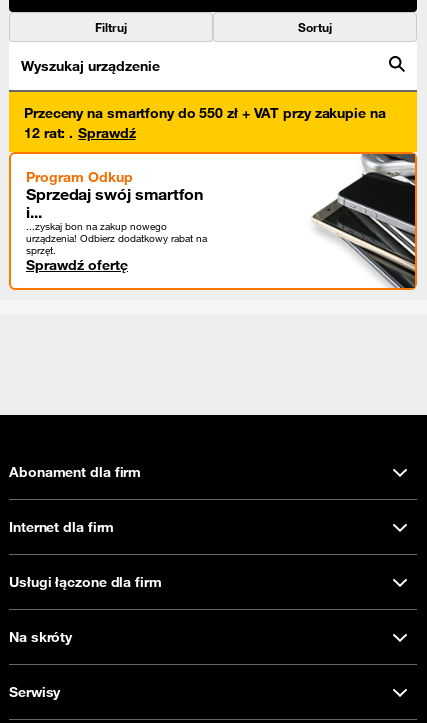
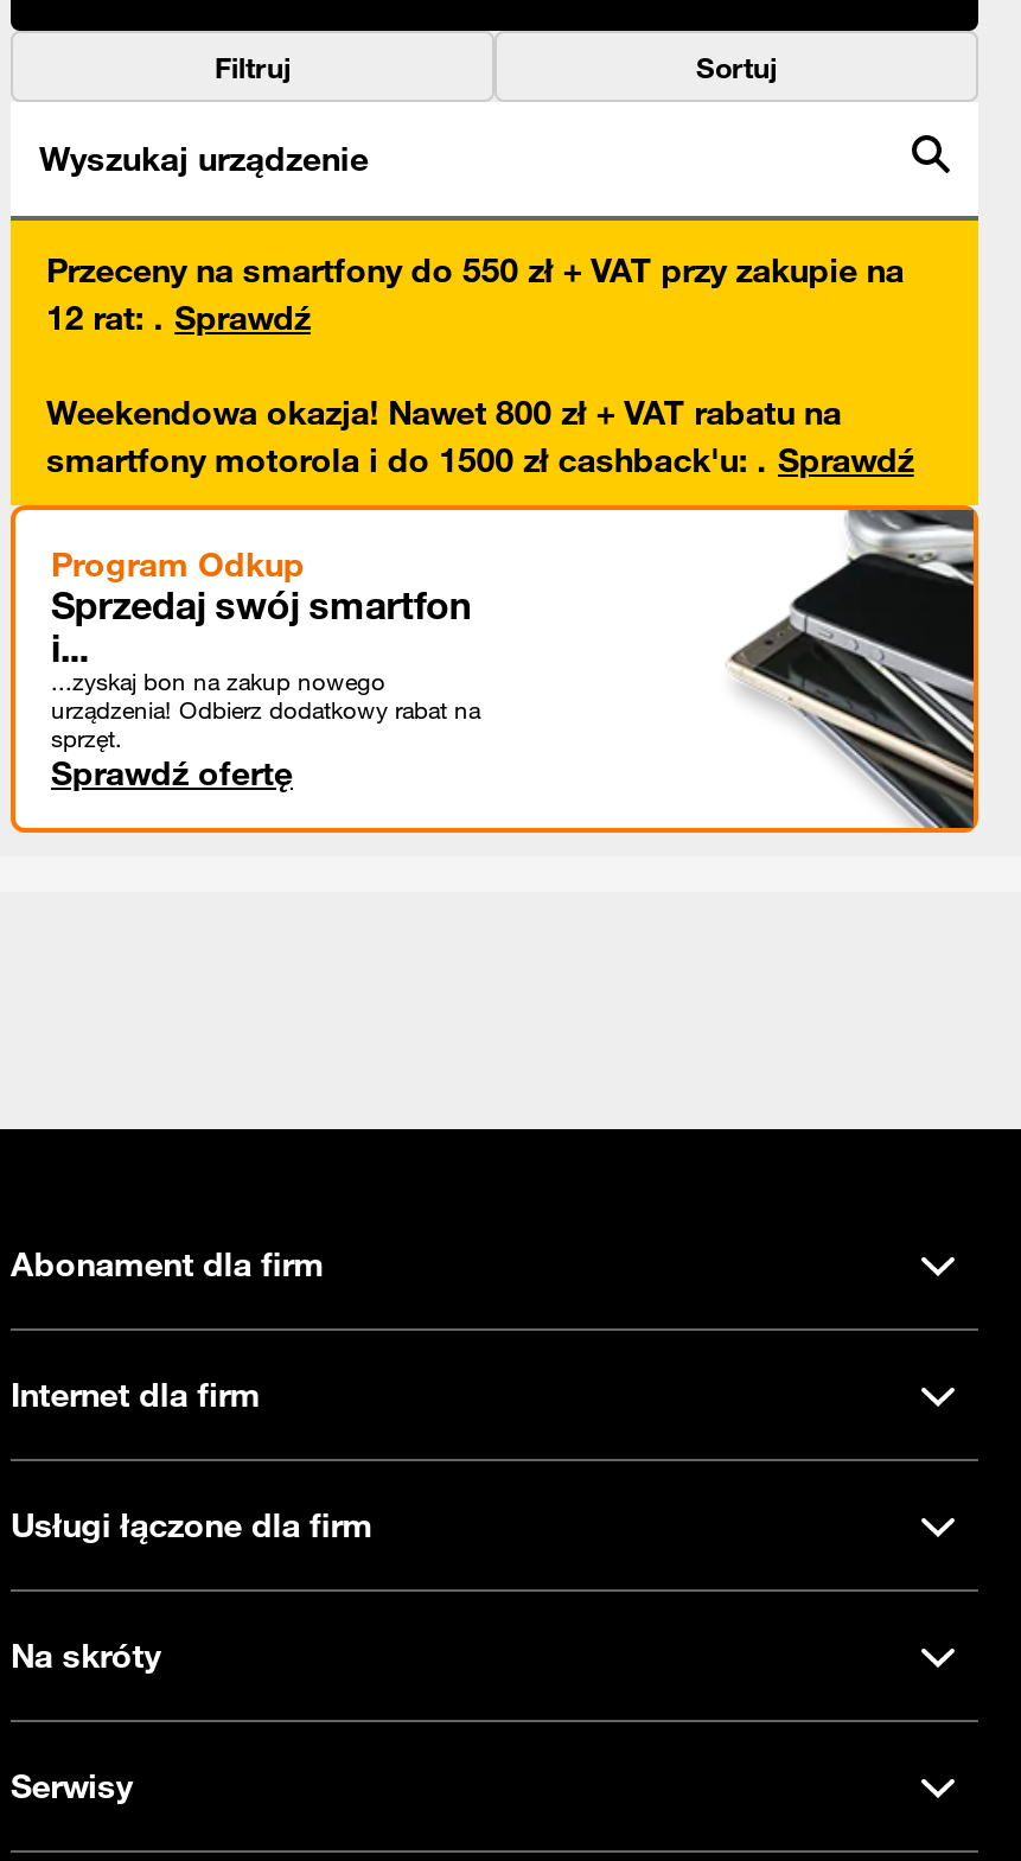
+ Weekendowa okazja! Nawet 800 zł + VAT rabatu na
+ smartfony motorola i do 1500 zł cashback'u:. Sprawdź
